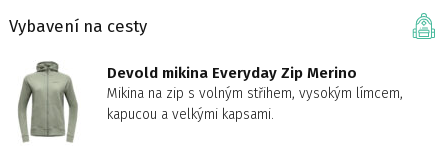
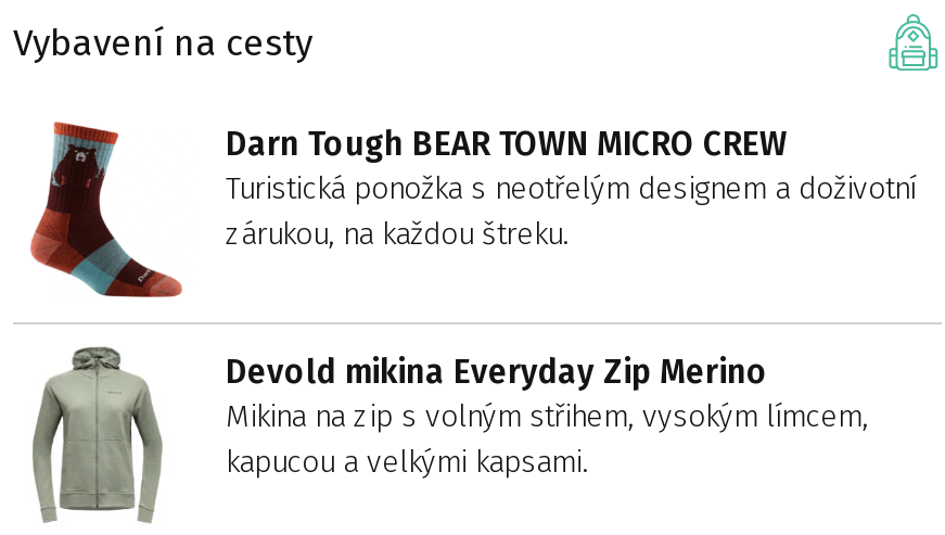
+ [image]
+ Darn Tough BEAR TOWN MICRO CREW
+ Turistická ponožka s neotřelým designem a doživotní
+ zárukou, na každou štreku.
